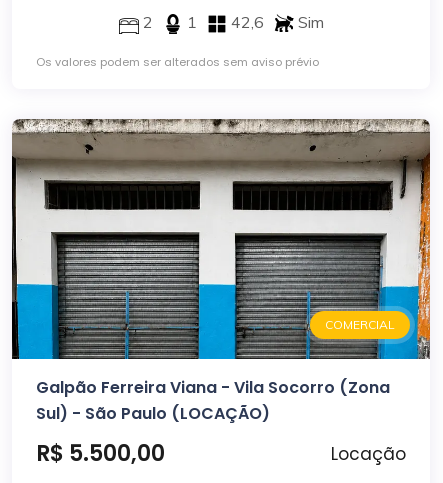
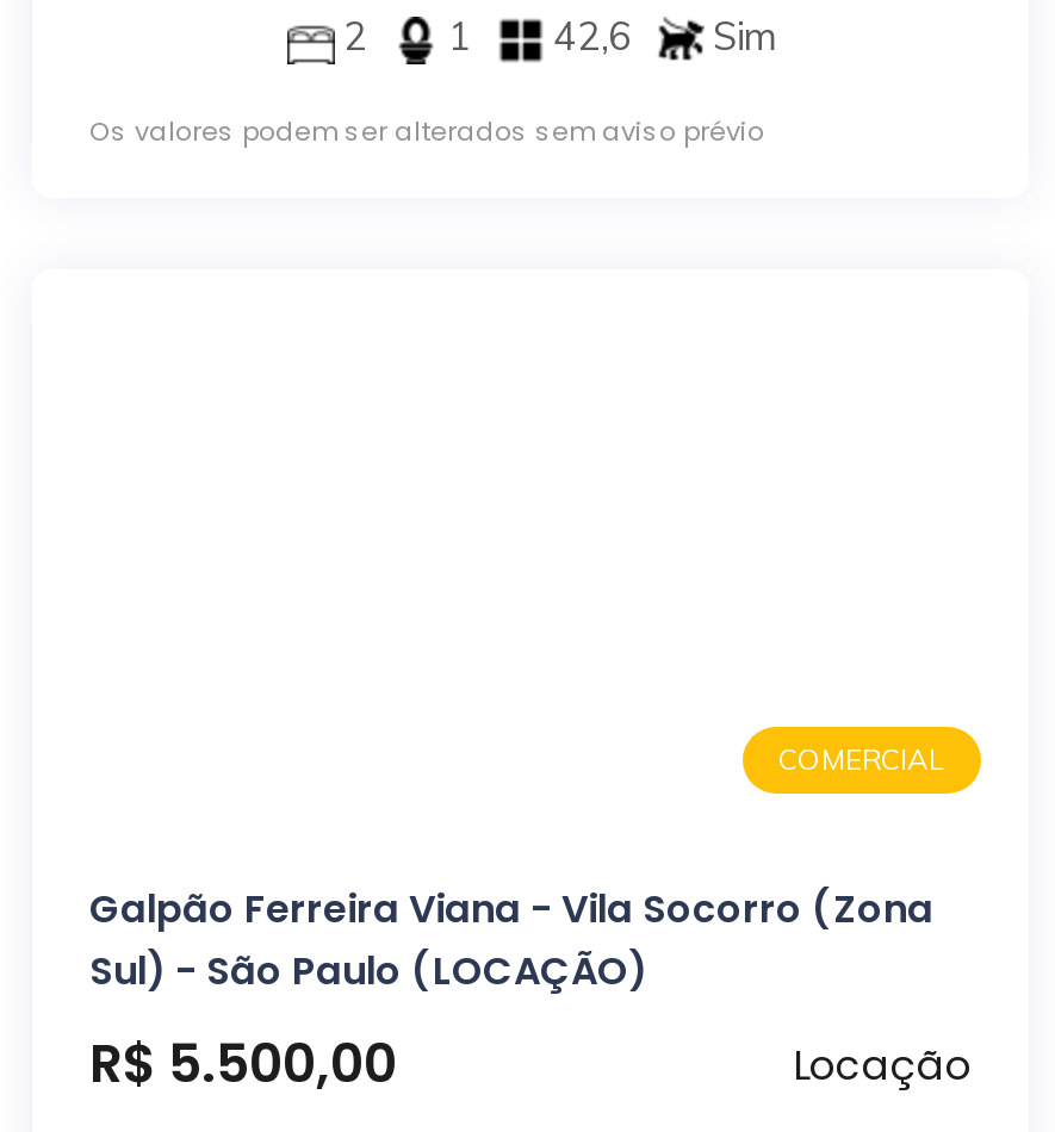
- [image]
